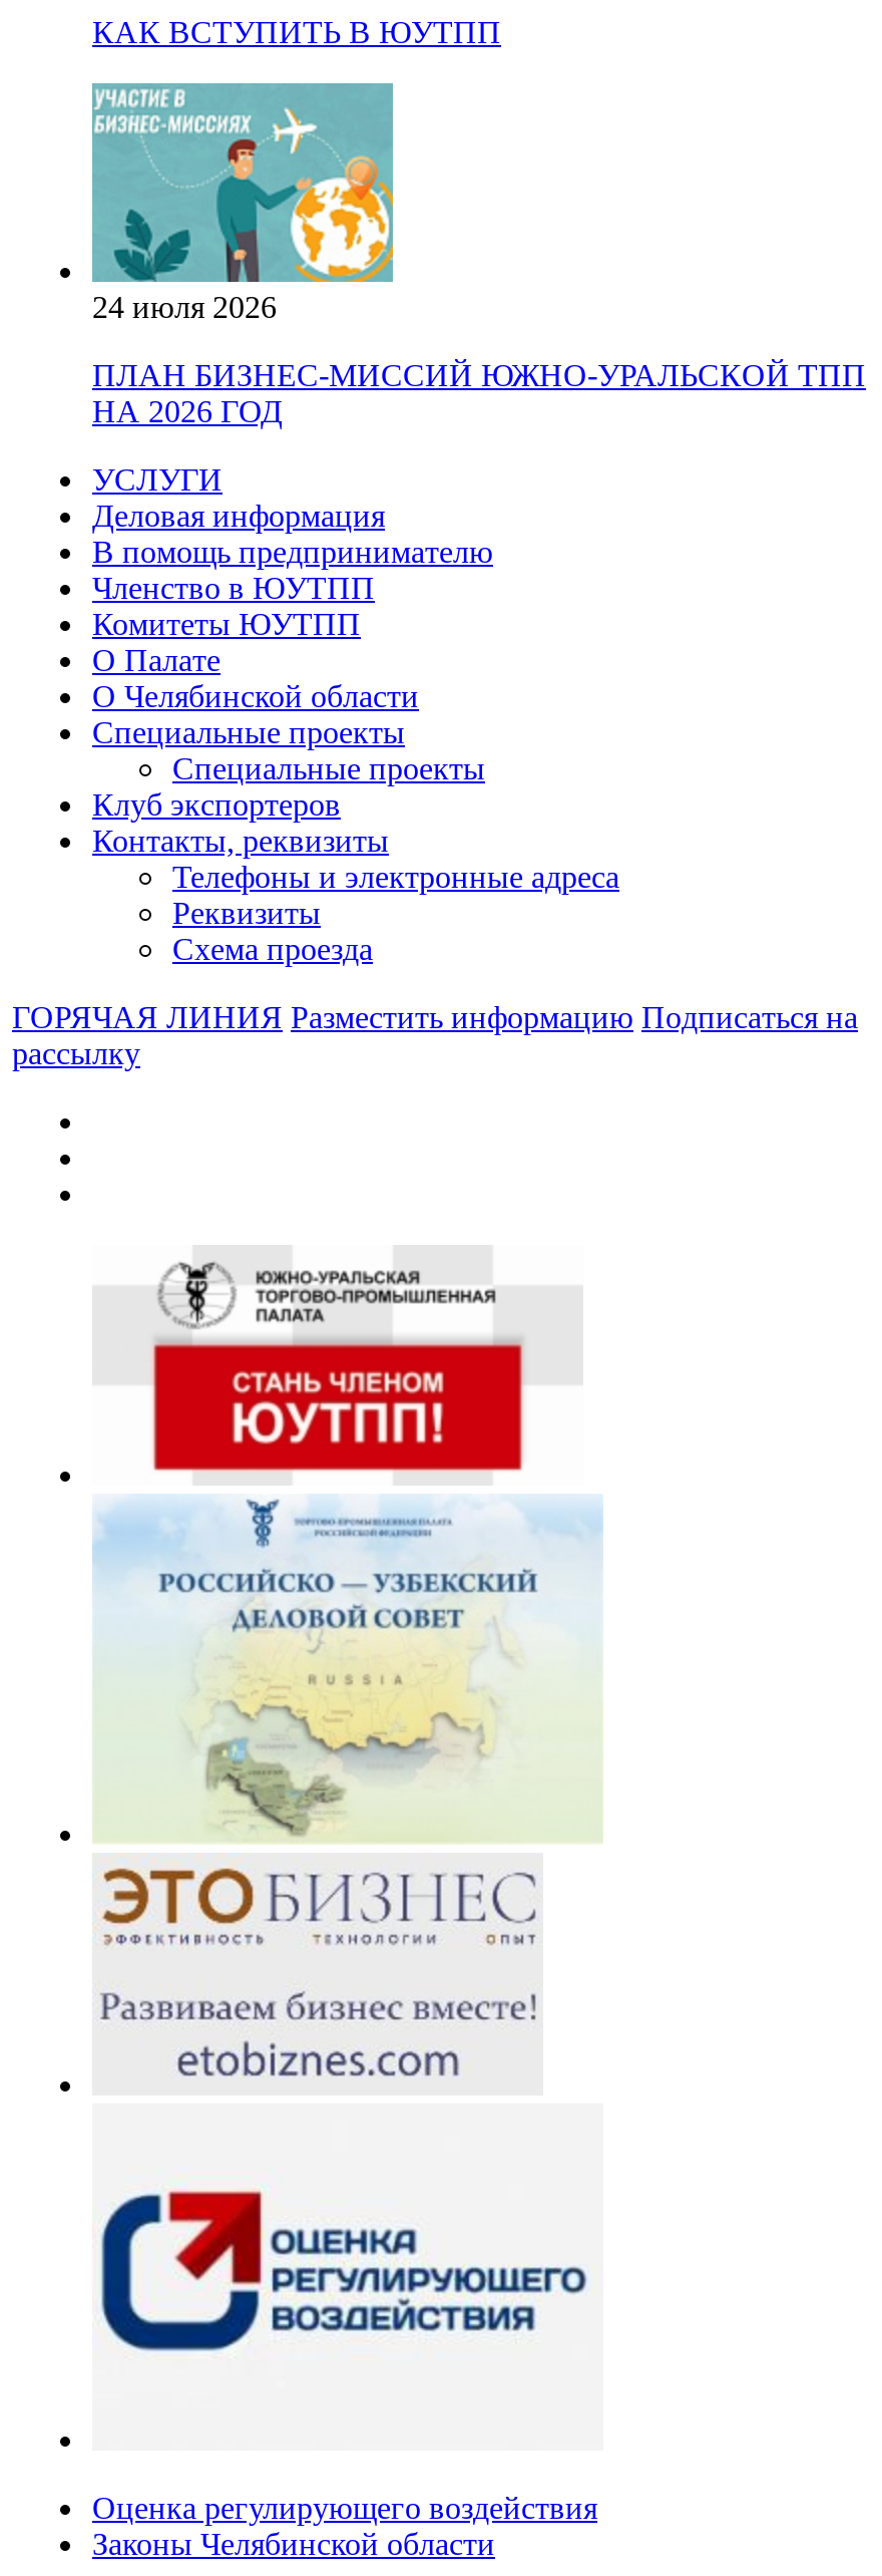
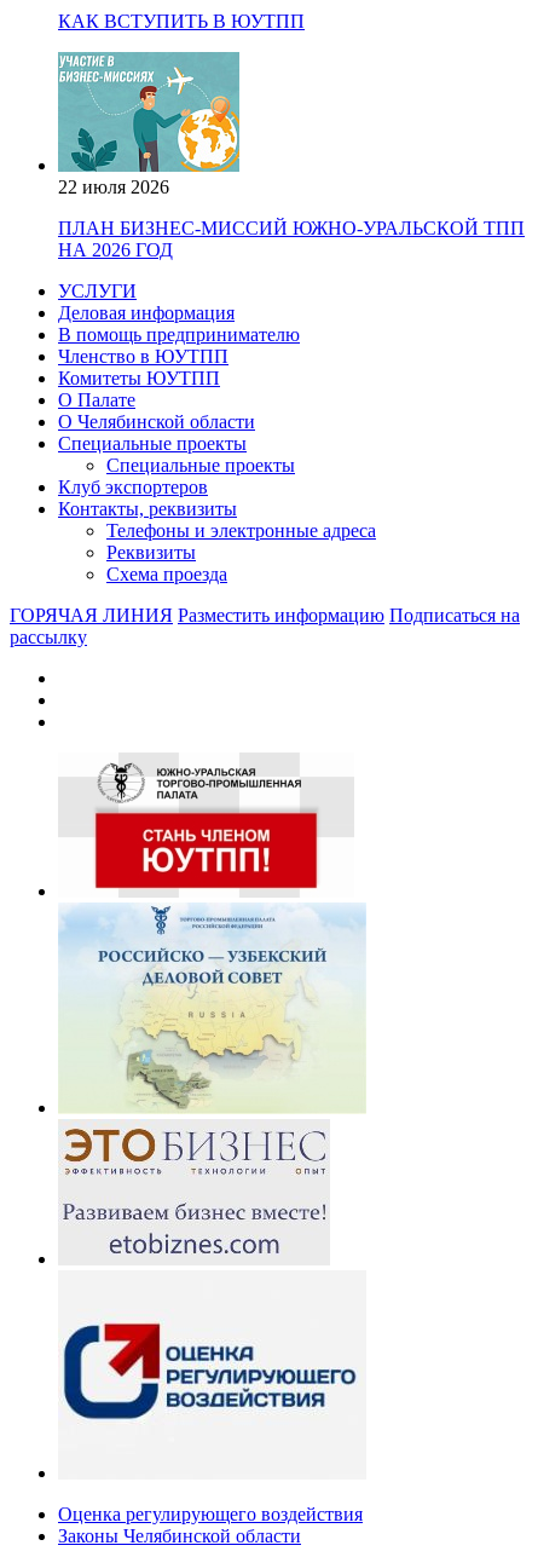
- 24 июля 2026
+ 22 июля 2026
